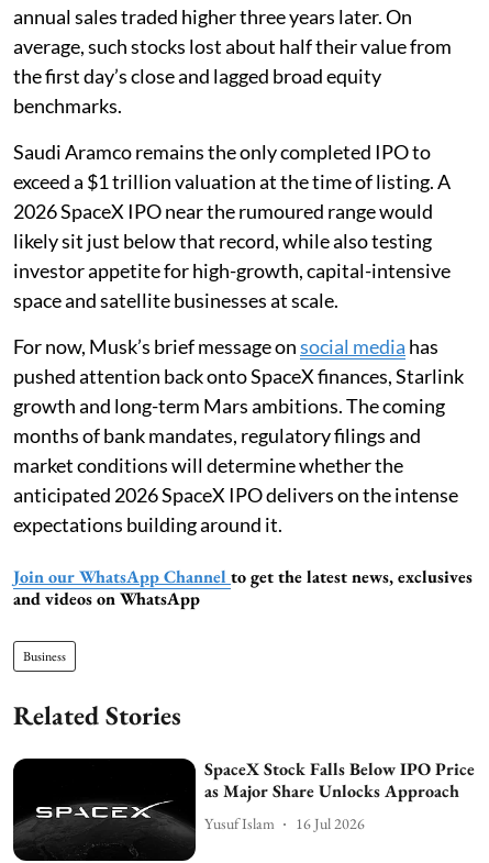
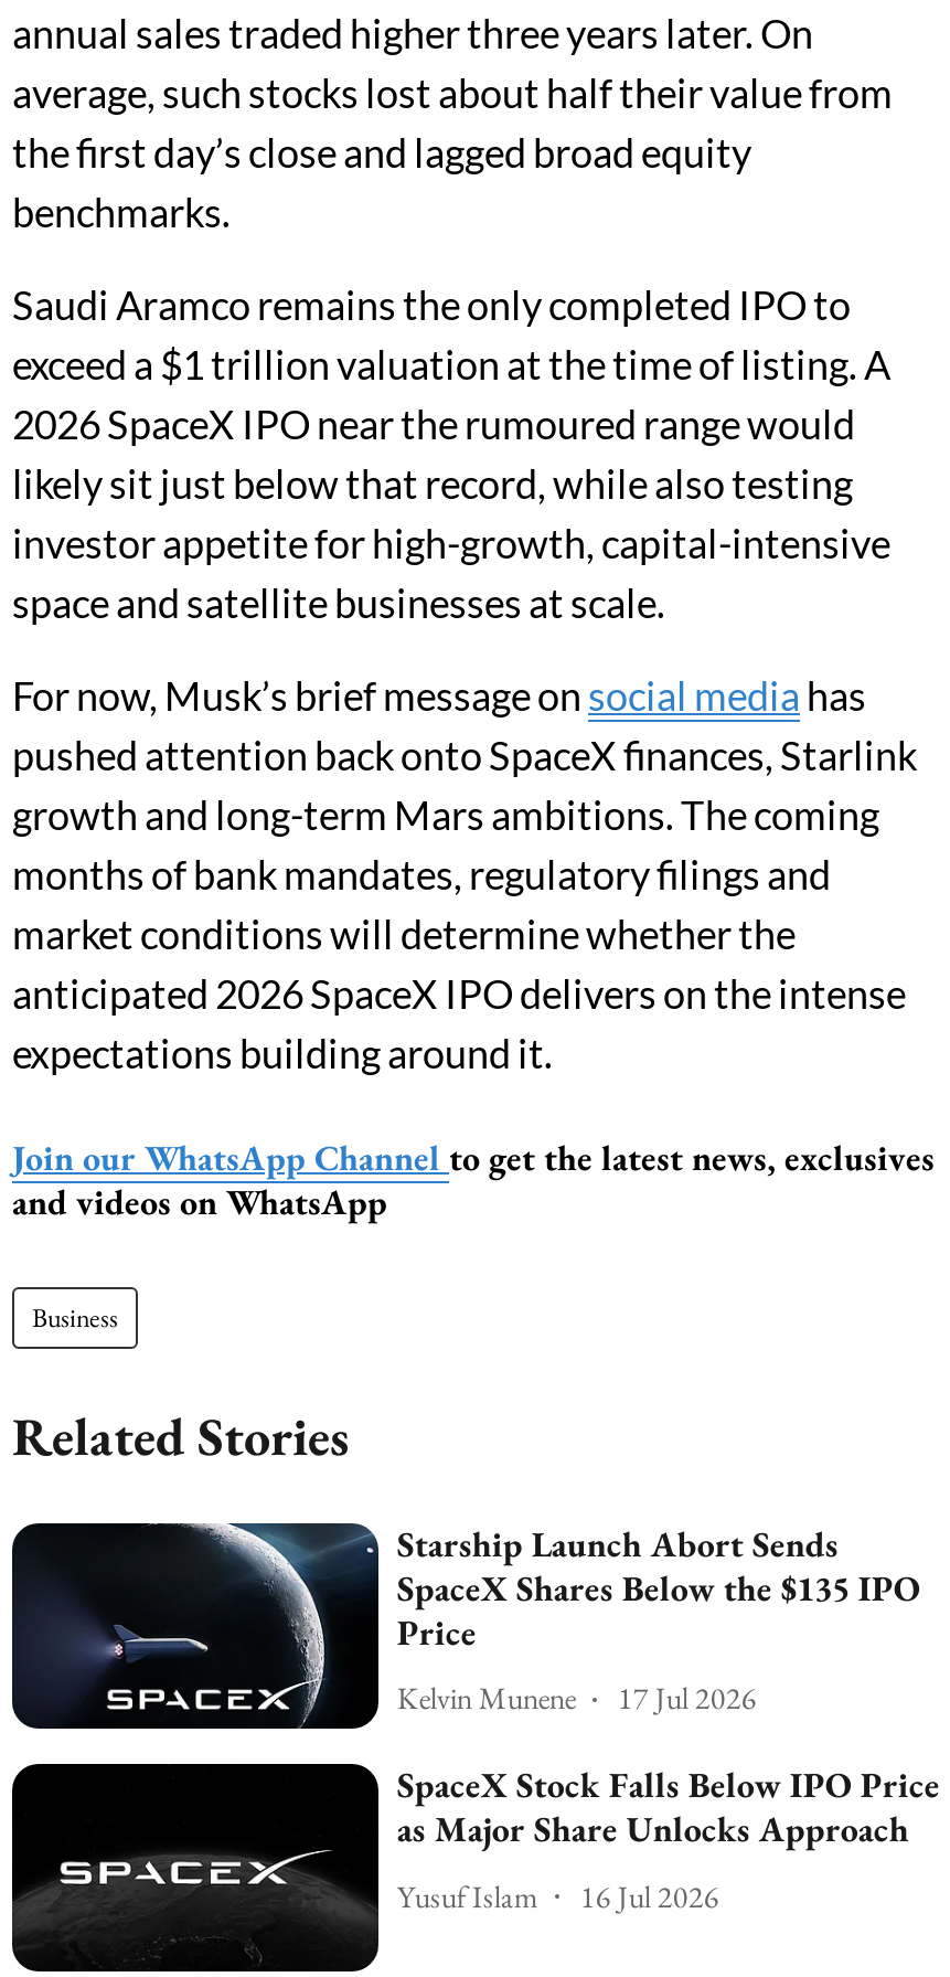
+ [image]
+ Starship Launch Abort Sends
+ SpaceX Shares Below the $135 IPO
+ Price
+ Kelvin Munene
+ 17 Jul 2026
